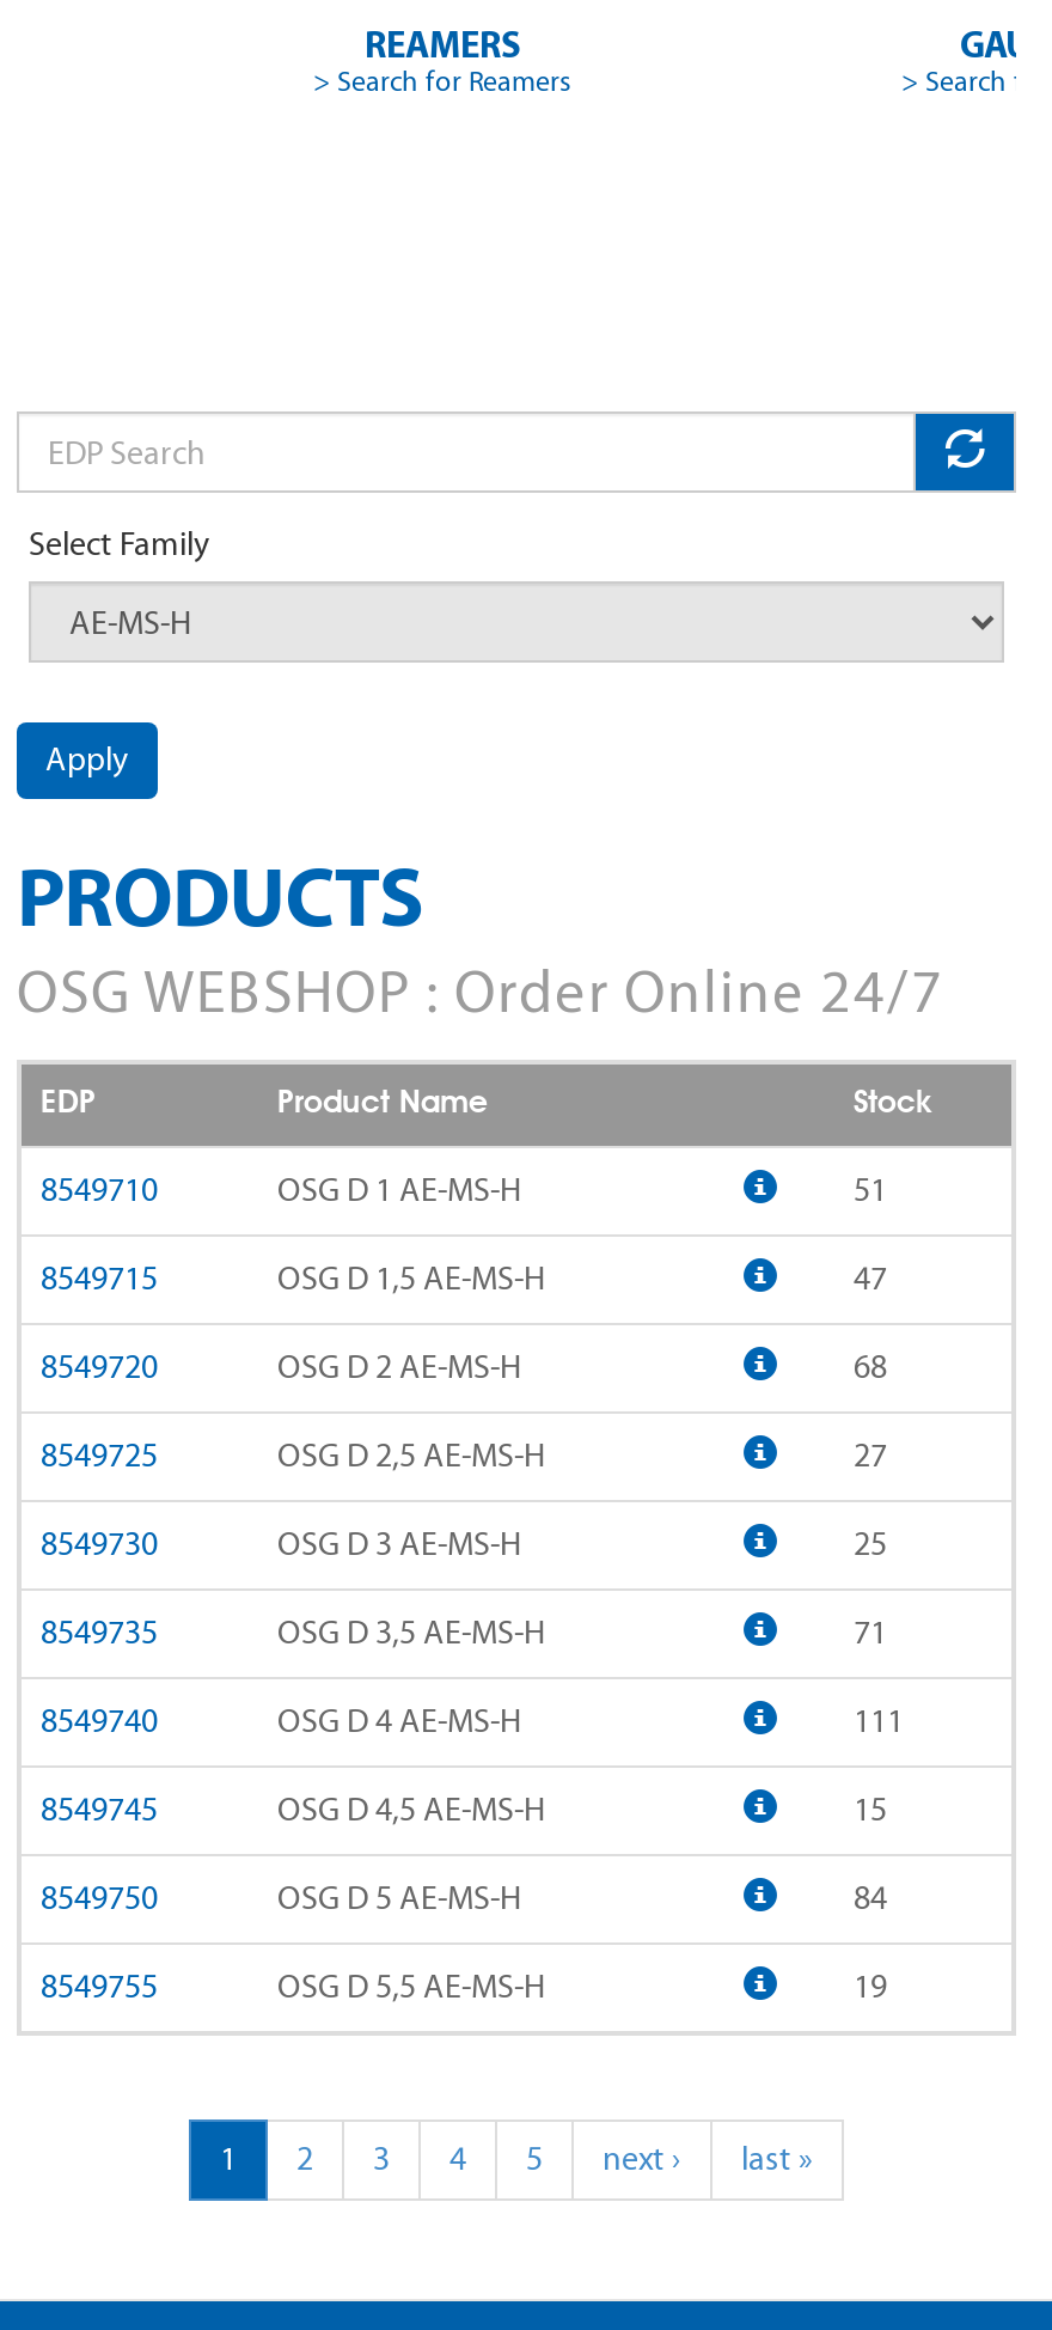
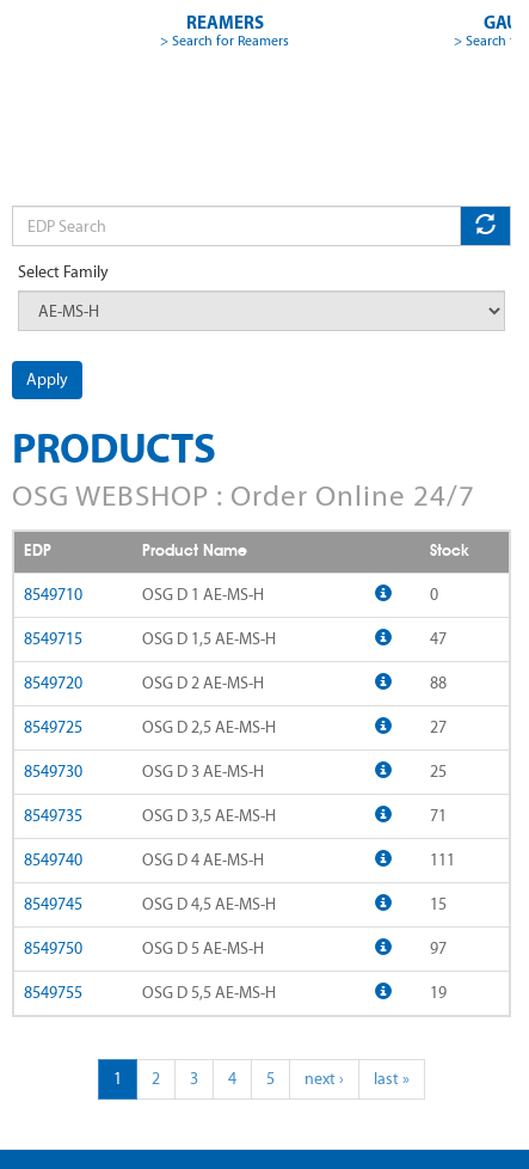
- 51
+ 0

- 68
+ 88

- 84
+ 97
